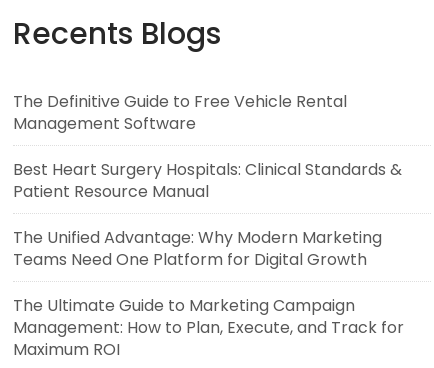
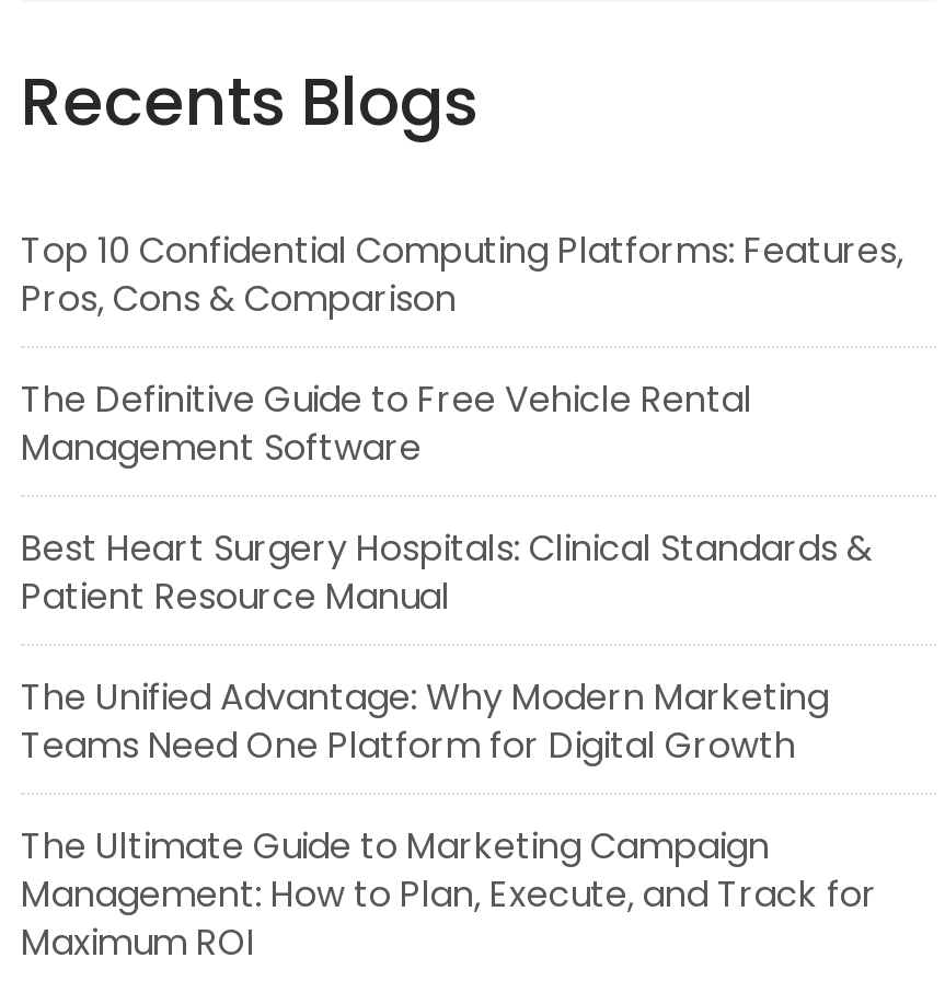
+ Top 10 Confidential Computing Platforms: Features,
+ Pros, Cons & Comparison
